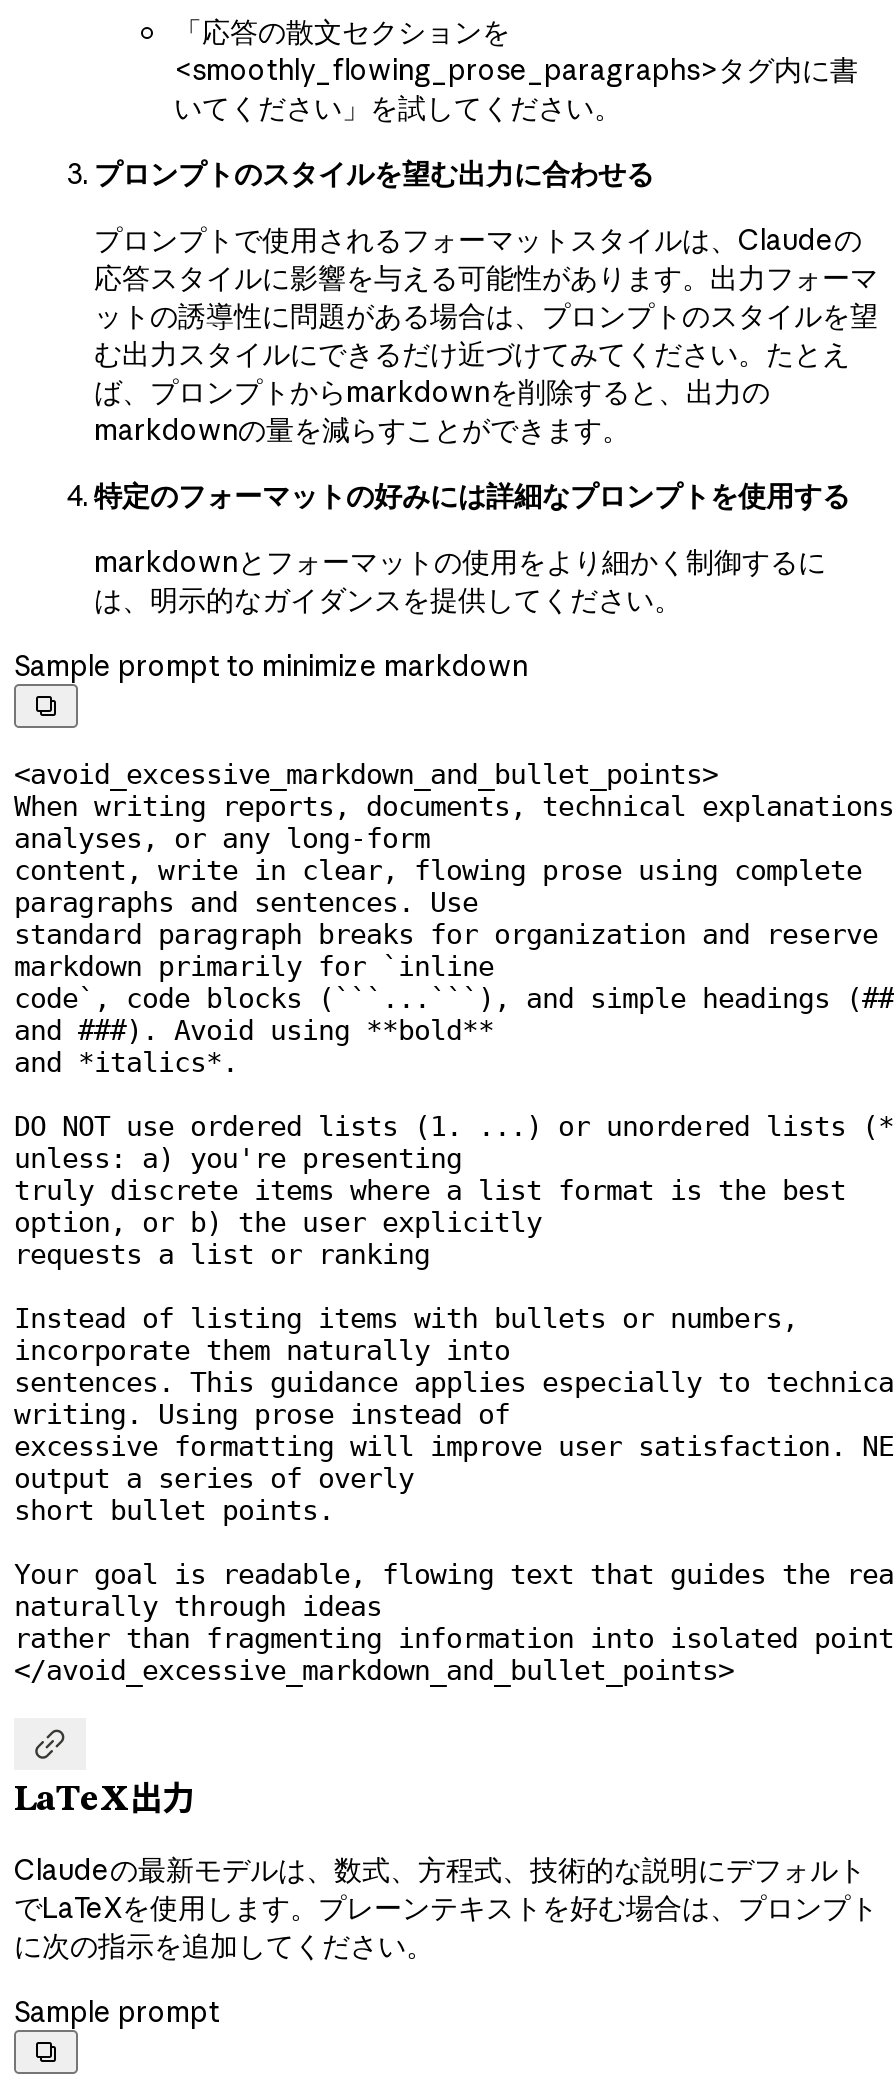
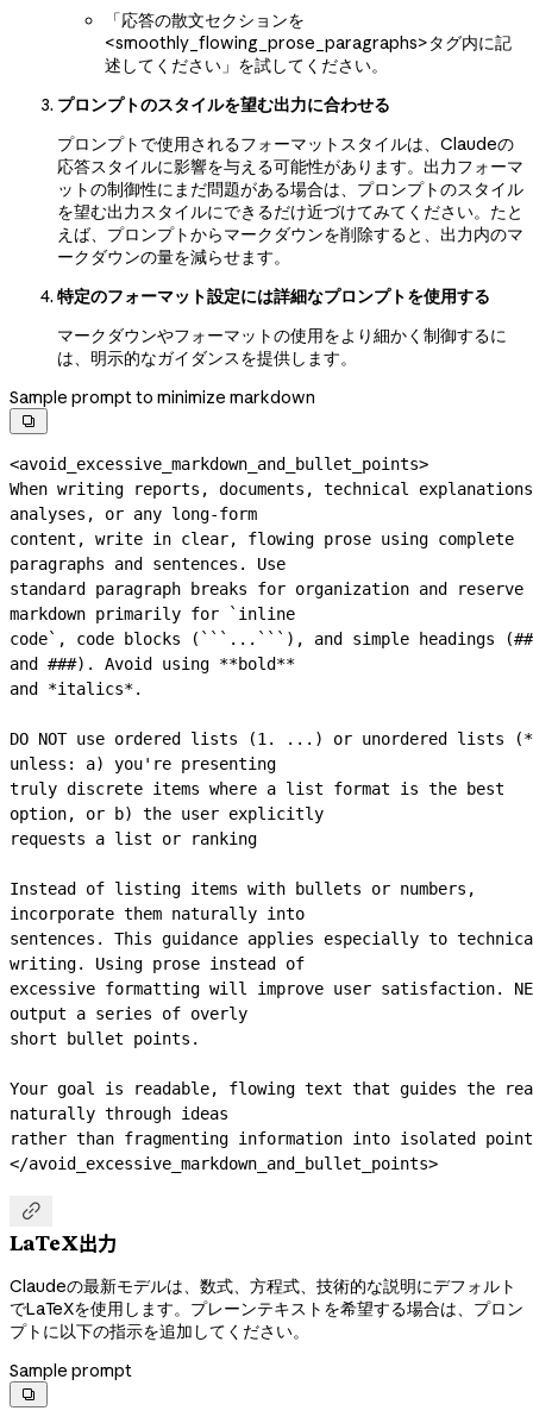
- <smoothly_flowing_prose_paragraphs>タグ内に書
- いてください」を試してください。
+ <smoothly_flowing_prose_paragraphs>タグ内に記
+ 述してください」を試してください。

- ットの誘導性に問題がある場合は、プロンプトのスタイルを望
- む出力スタイルにできるだけ近づけてみてください。たとえ
- ば、プロンプトからmarkdownを削除すると、出力の
- markdownの量を減らすことができます。
+ ットの制御性にまだ問題がある場合は、プロンプトのスタイル
+ を望む出力スタイルにできるだけ近づけてみてください。たと
+ えば、プロンプトからマークダウンを削除すると、出力内のマ
+ ークダウンの量を減らせます。

- 特定のフォーマットの好みには詳細なプロンプトを使用する
+ 特定のフォーマット設定には詳細なプロンプトを使用する

- markdownとフォーマットの使用をより細かく制御するに
- は、明示的なガイダンスを提供してください。
+ マークダウンやフォーマットの使用をより細かく制御するに
+ は、明示的なガイダンスを提供します。

- でLaTeXを使用します。プレーンテキストを好む場合は、プロンプト
- に次の指示を追加してください。
+ でLaTeXを使用します。プレーンテキストを希望する場合は、プロン
+ プトに以下の指示を追加してください。
